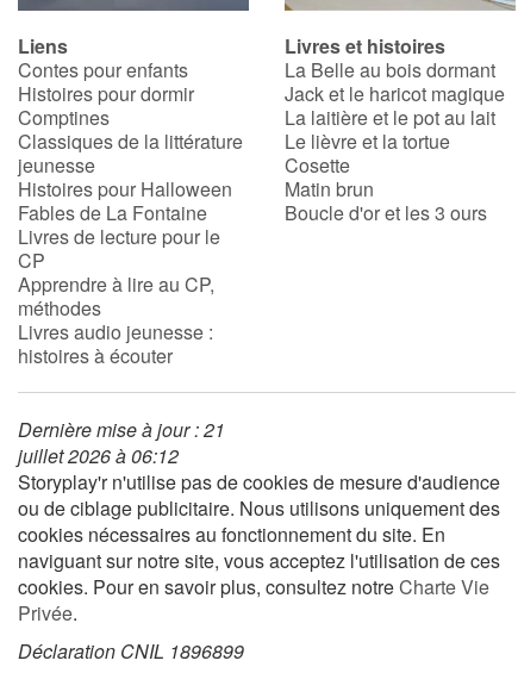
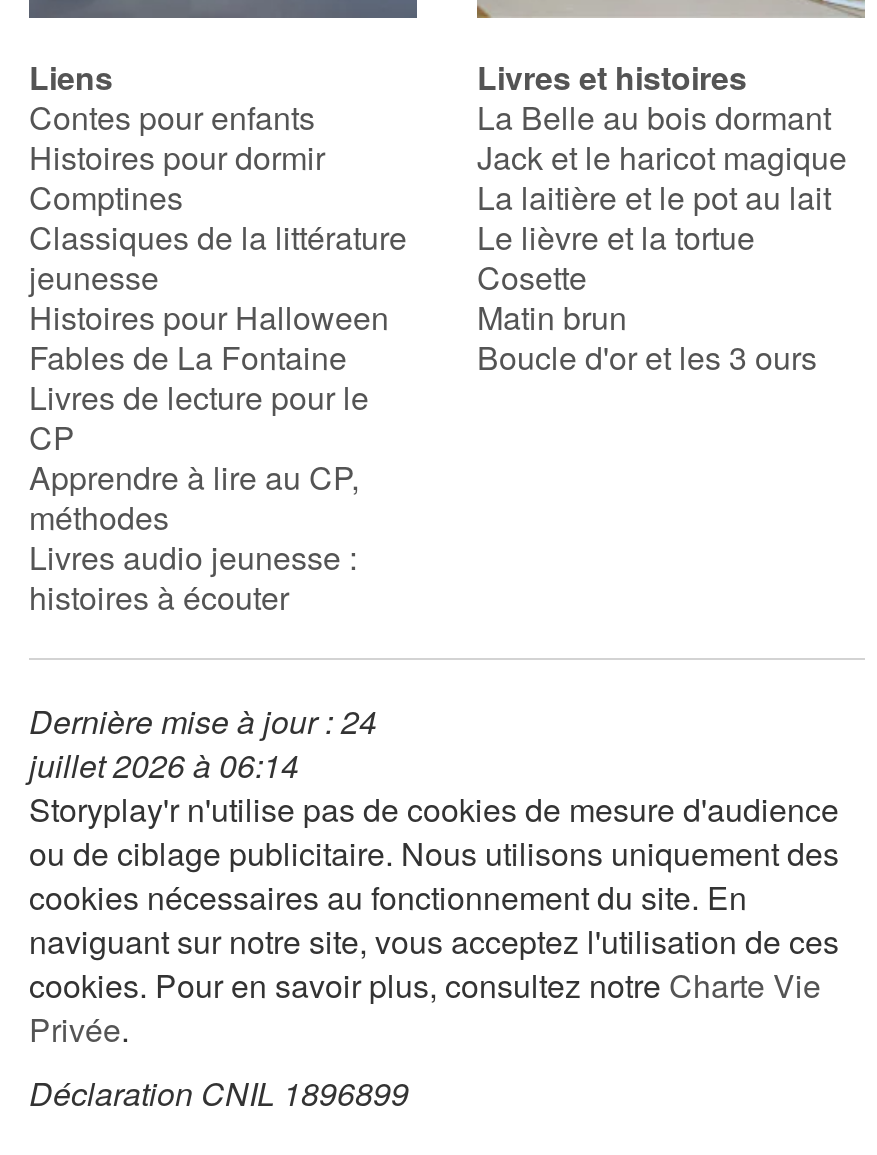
- Dernière mise à jour : 21
+ Dernière mise à jour : 24

- juillet 2026 à 06:12
+ juillet 2026 à 06:14
